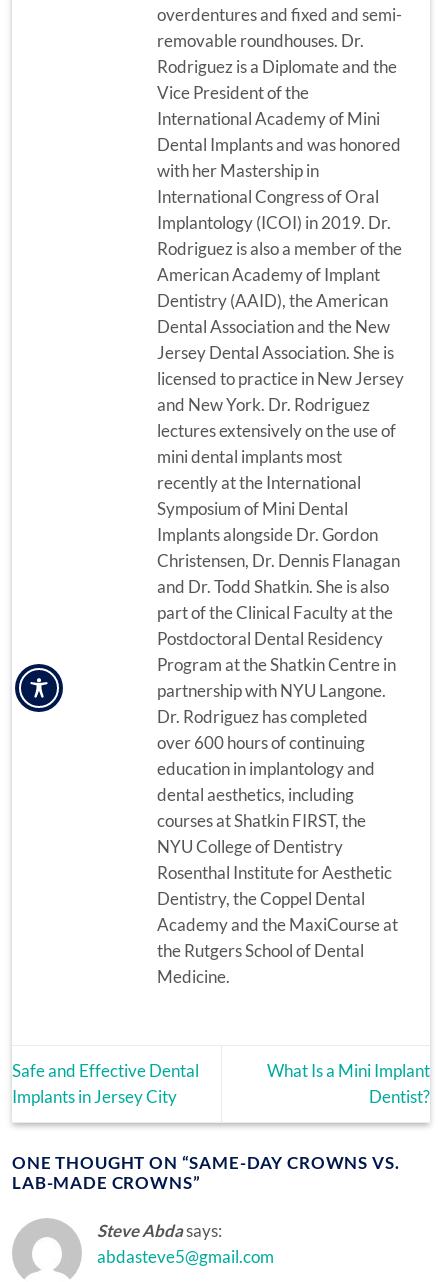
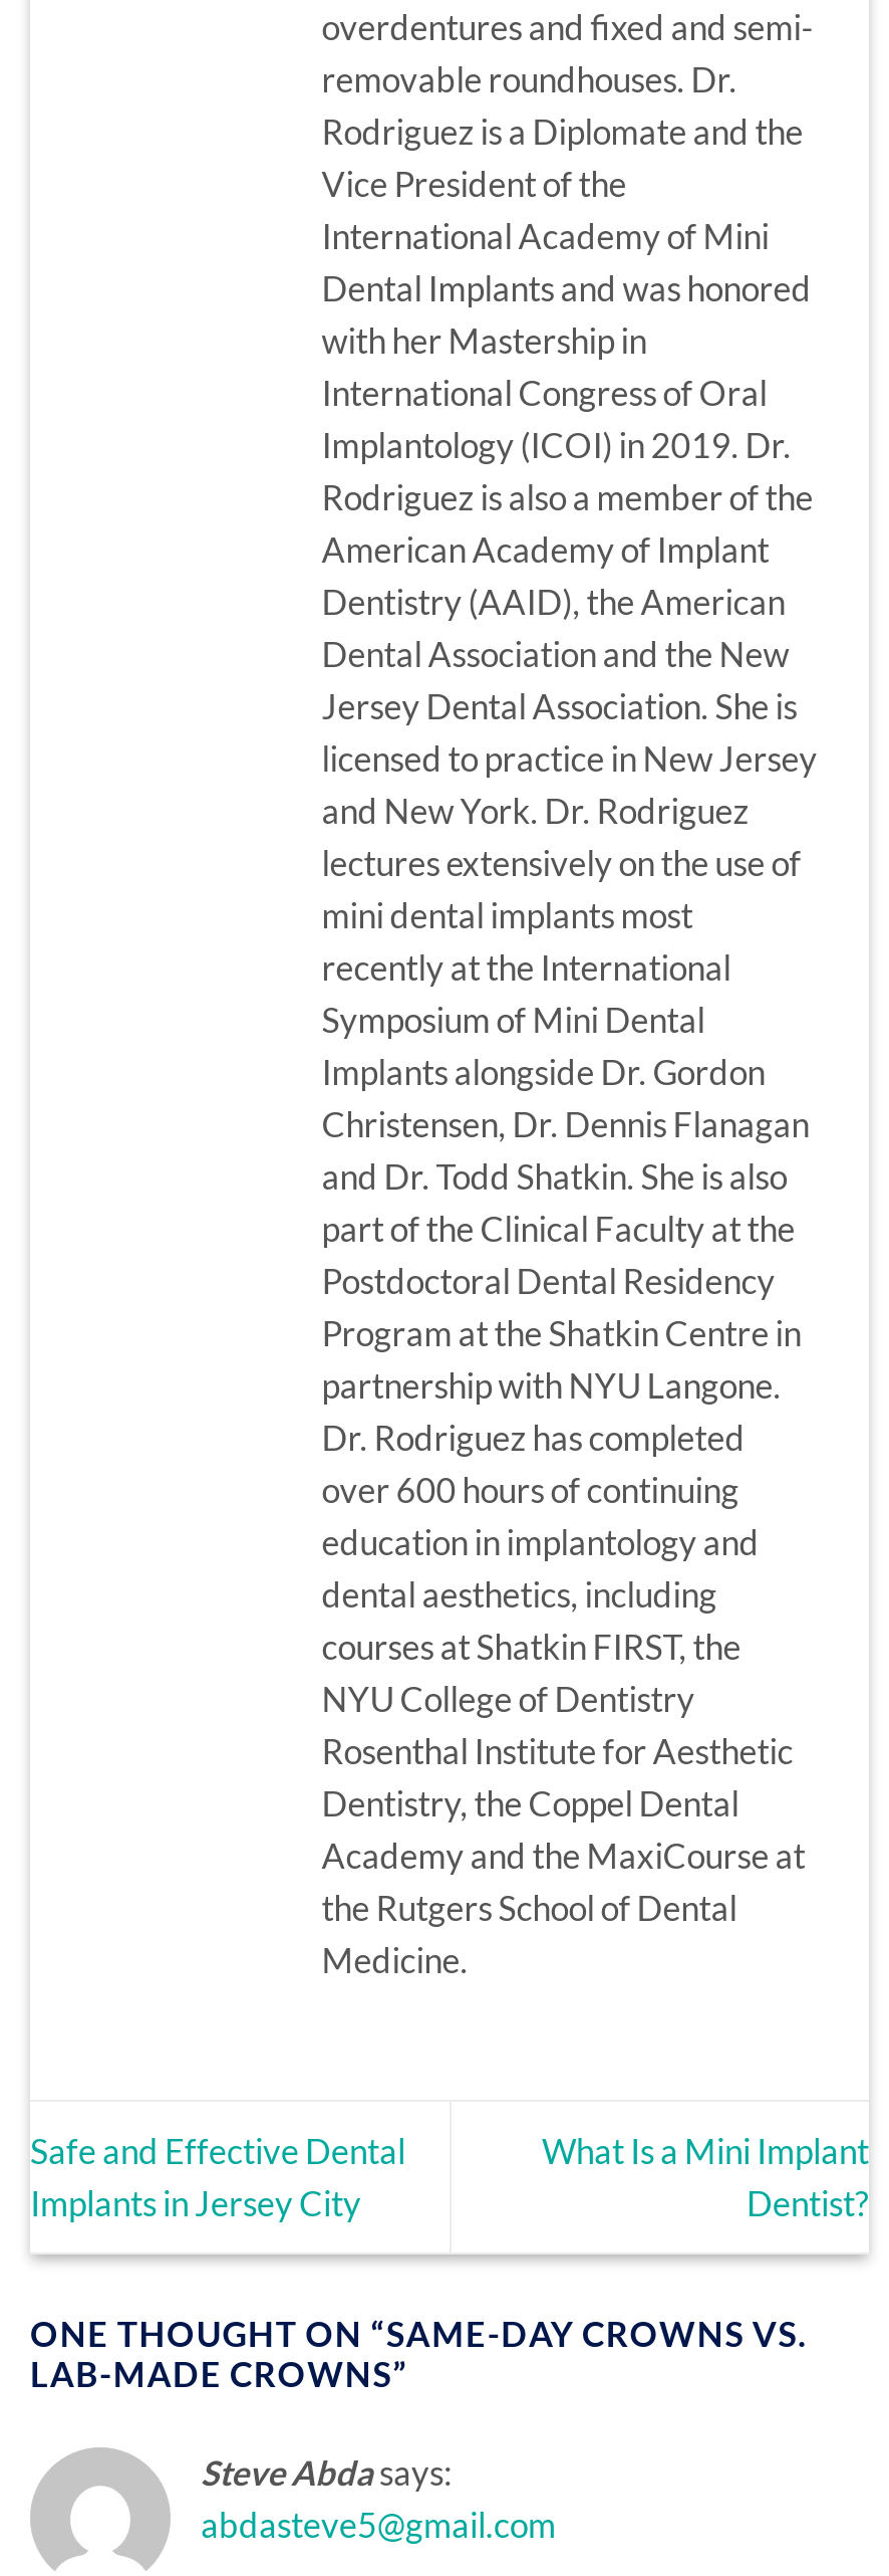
- [image]
